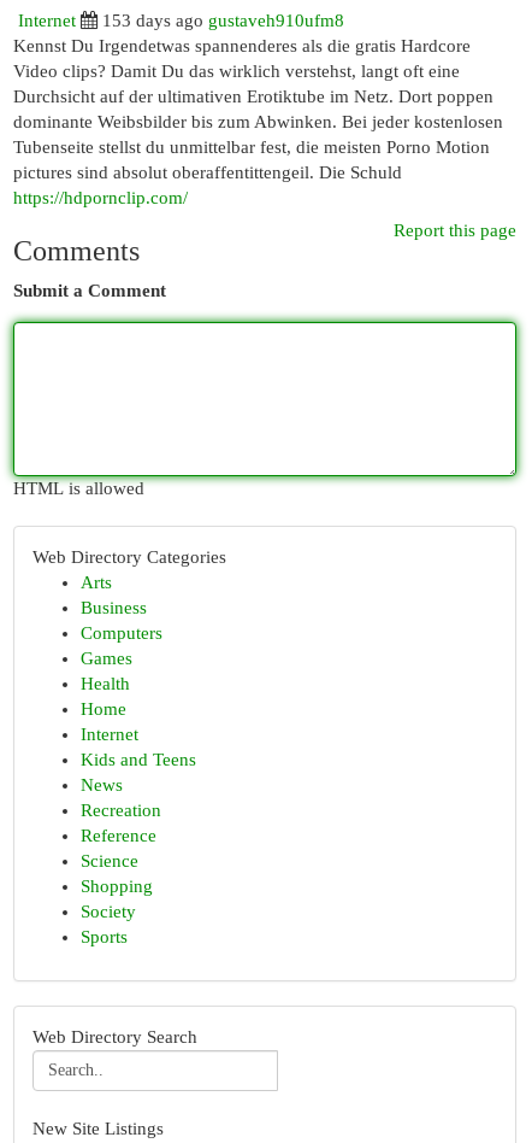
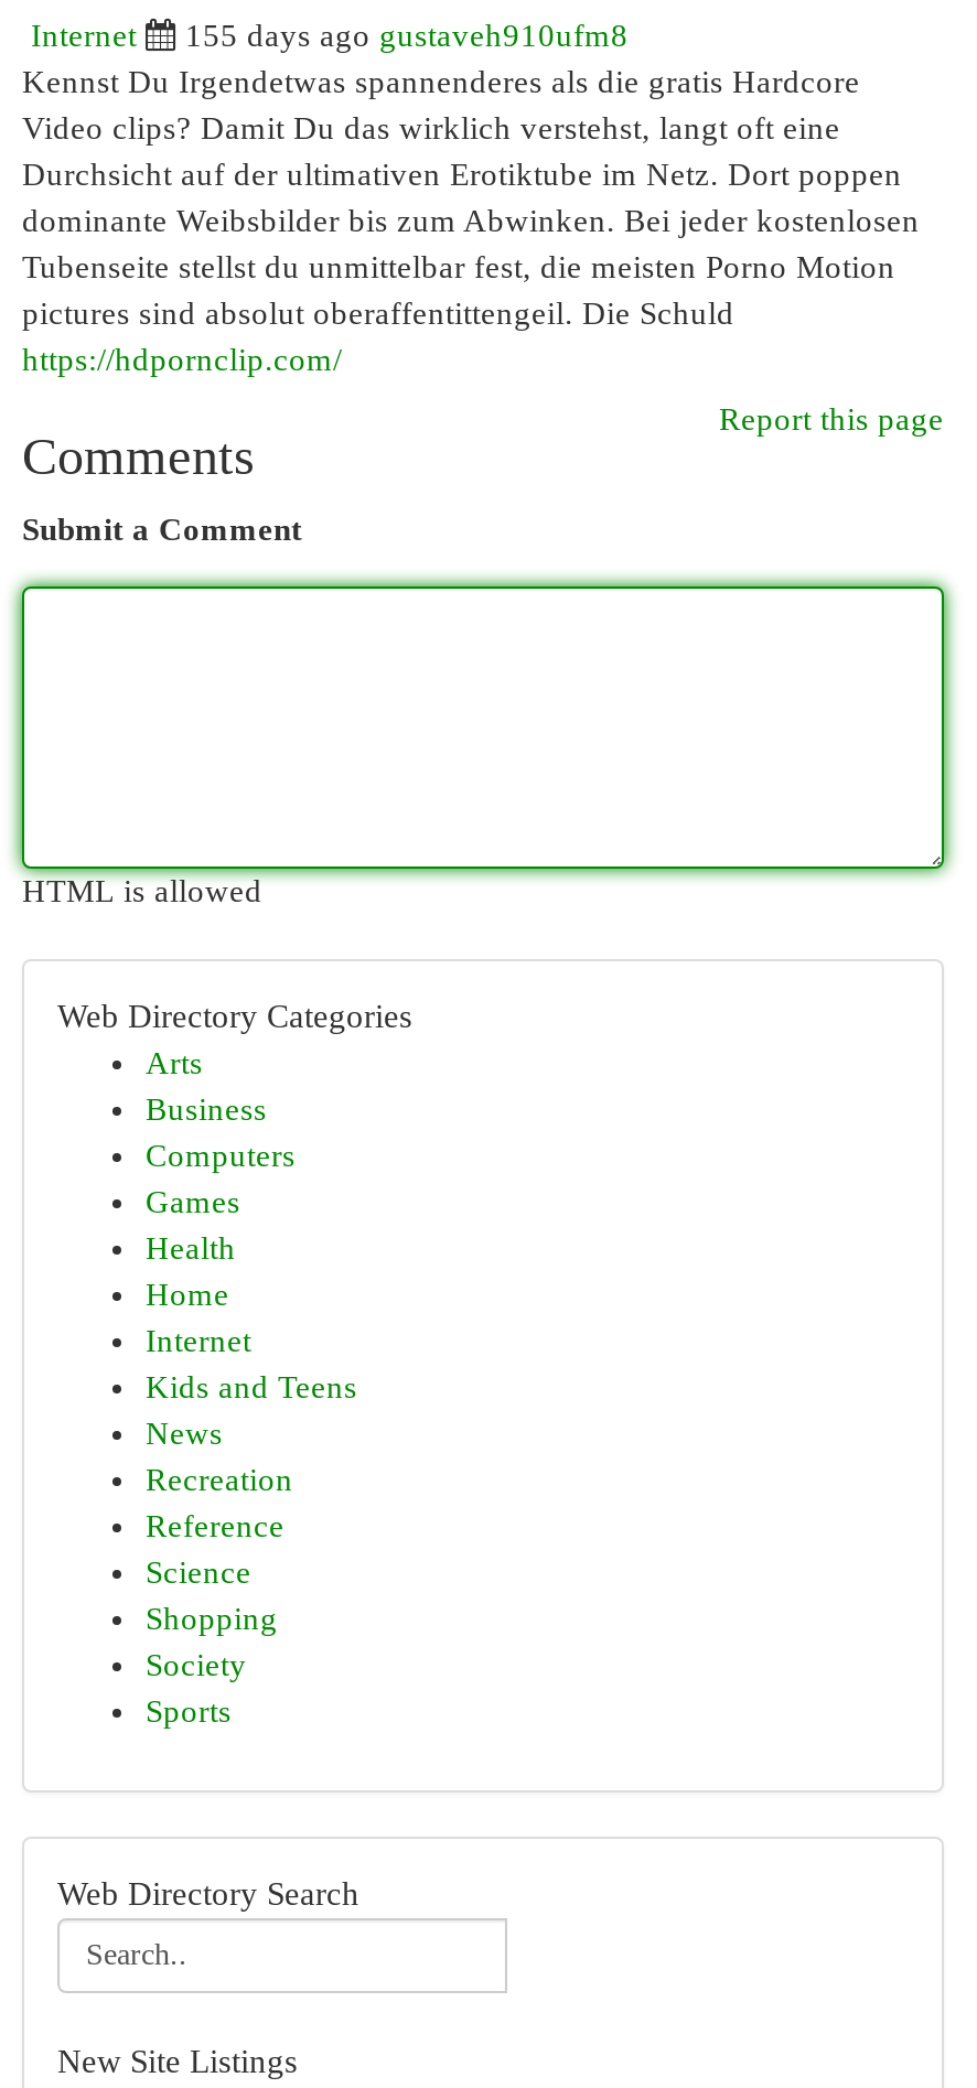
- 153 days ago gustaveh910ufm8
+ 155 days ago gustaveh910ufm8
